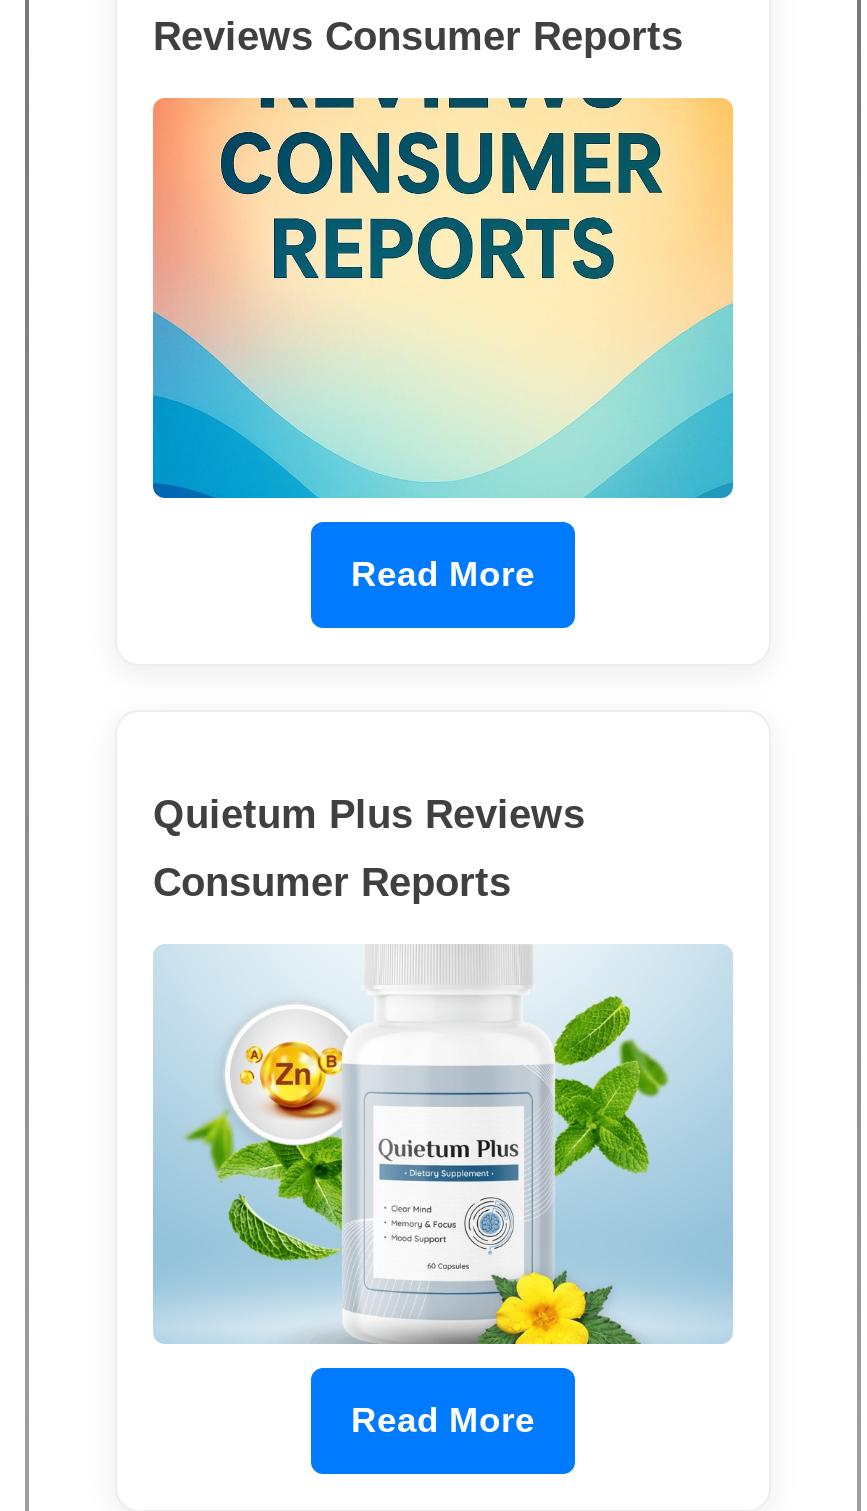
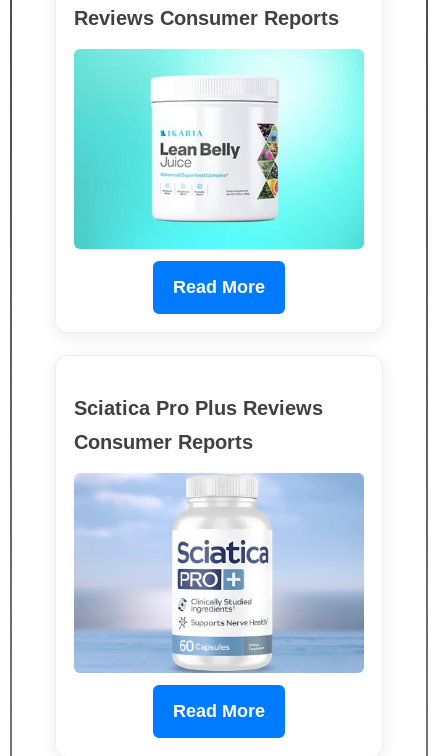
- [image]
+ [image]

- Quietum Plus Reviews
+ Sciatica Pro Plus Reviews

- [image]
+ [image]
